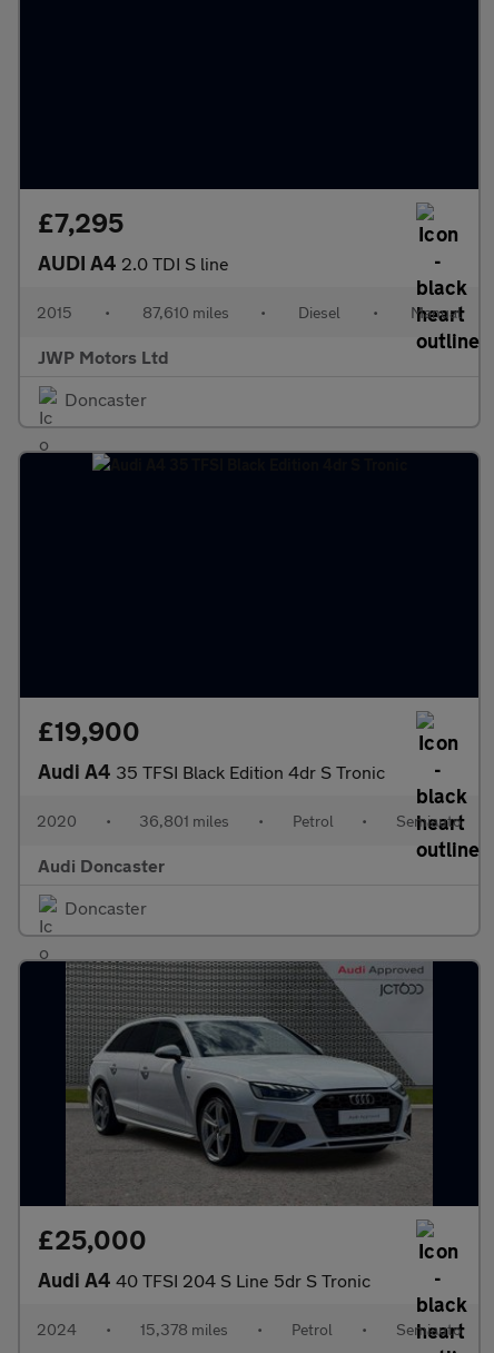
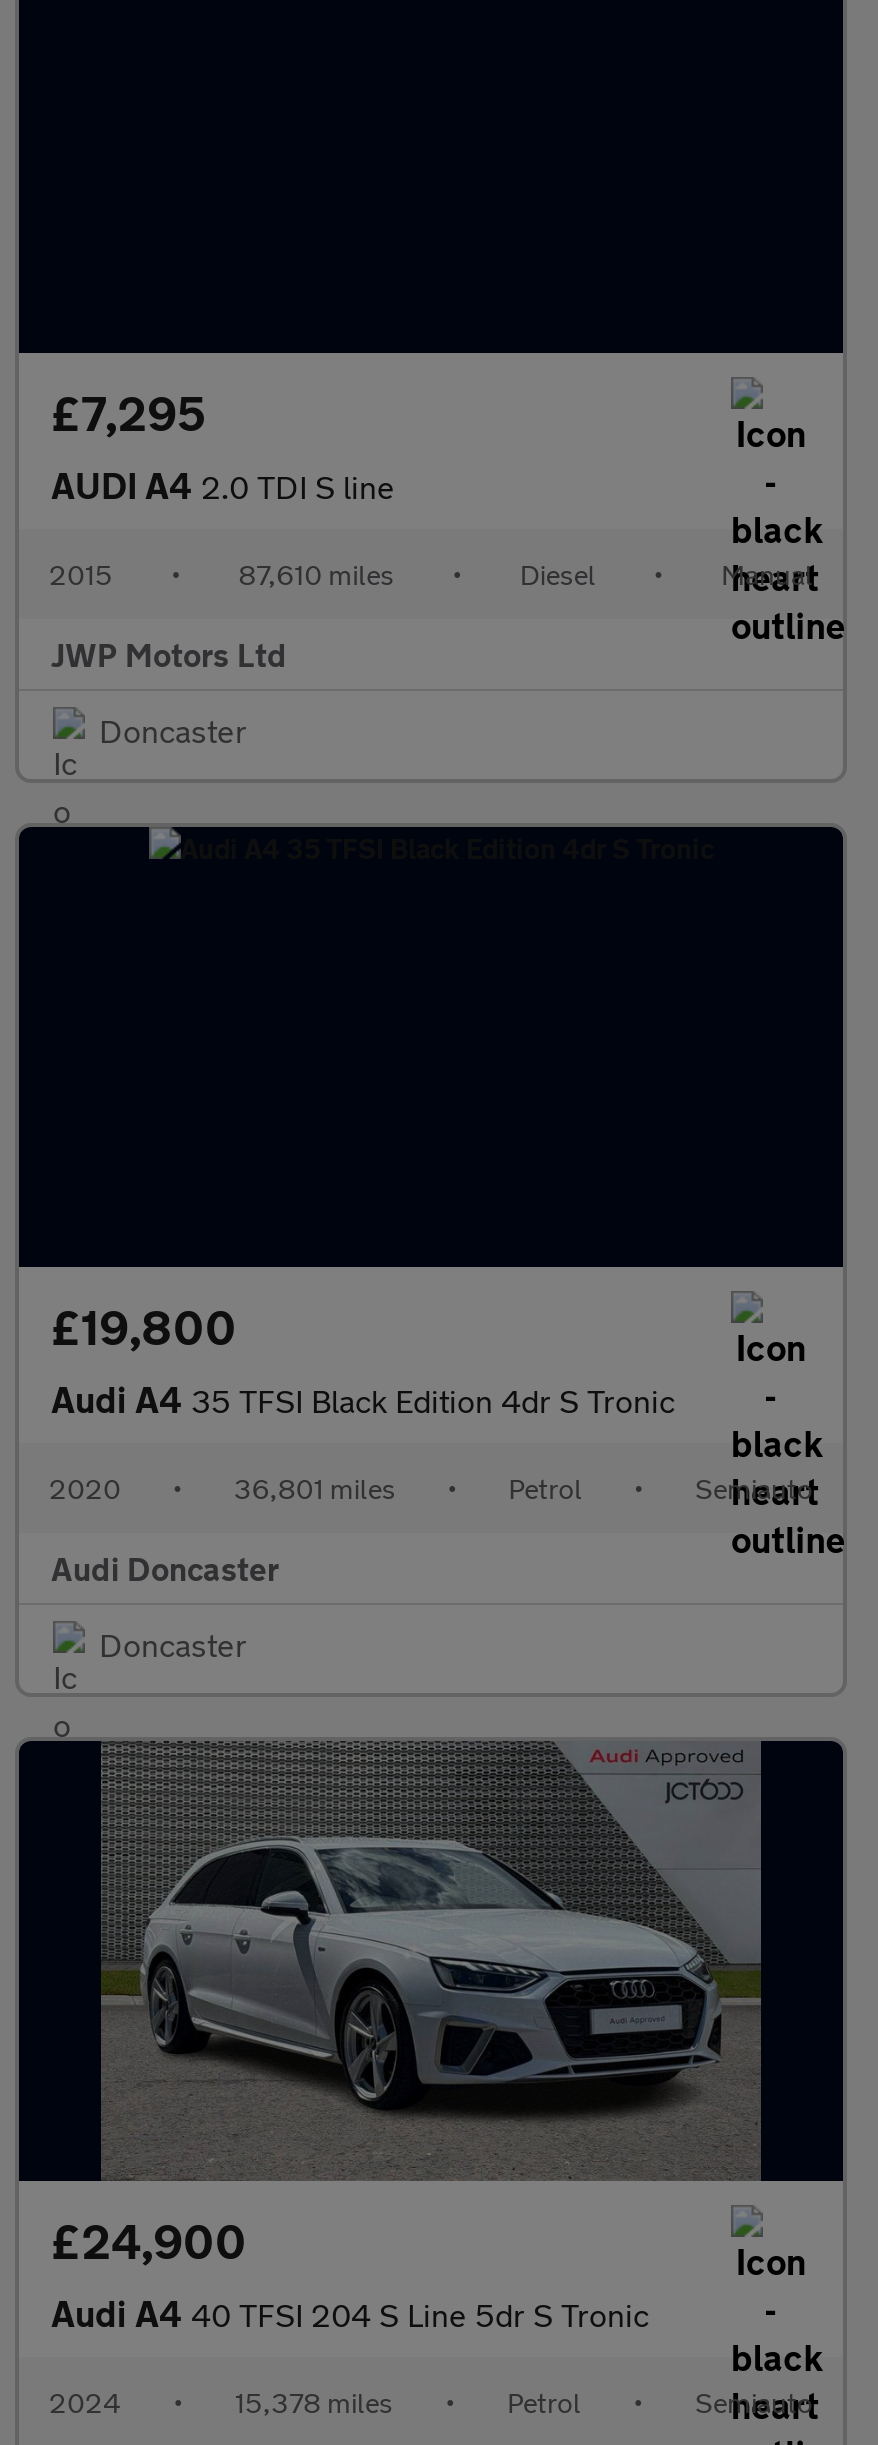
- £19,900
+ £19,800

- £25,000
+ £24,900
